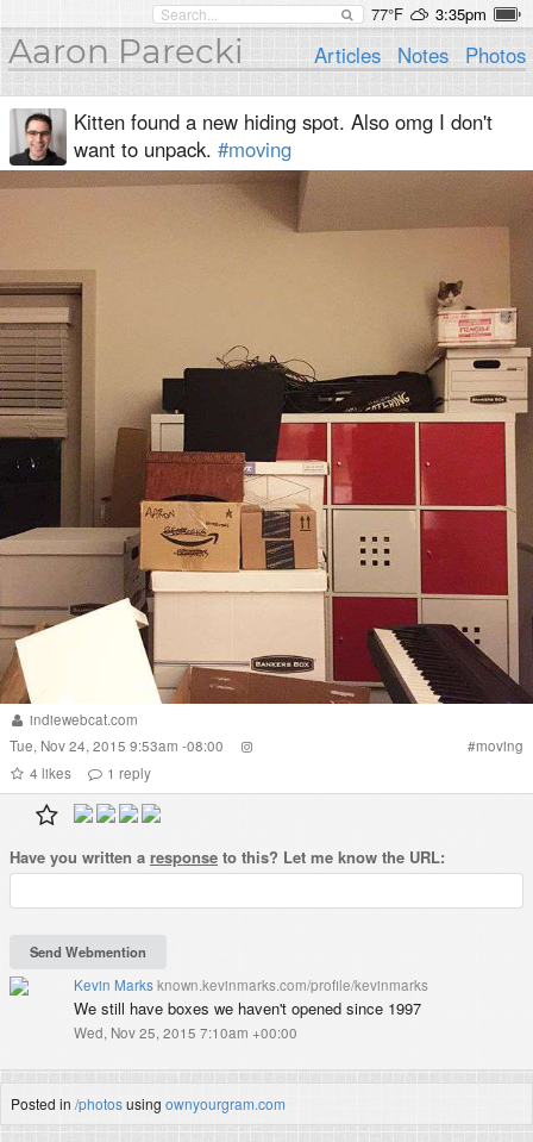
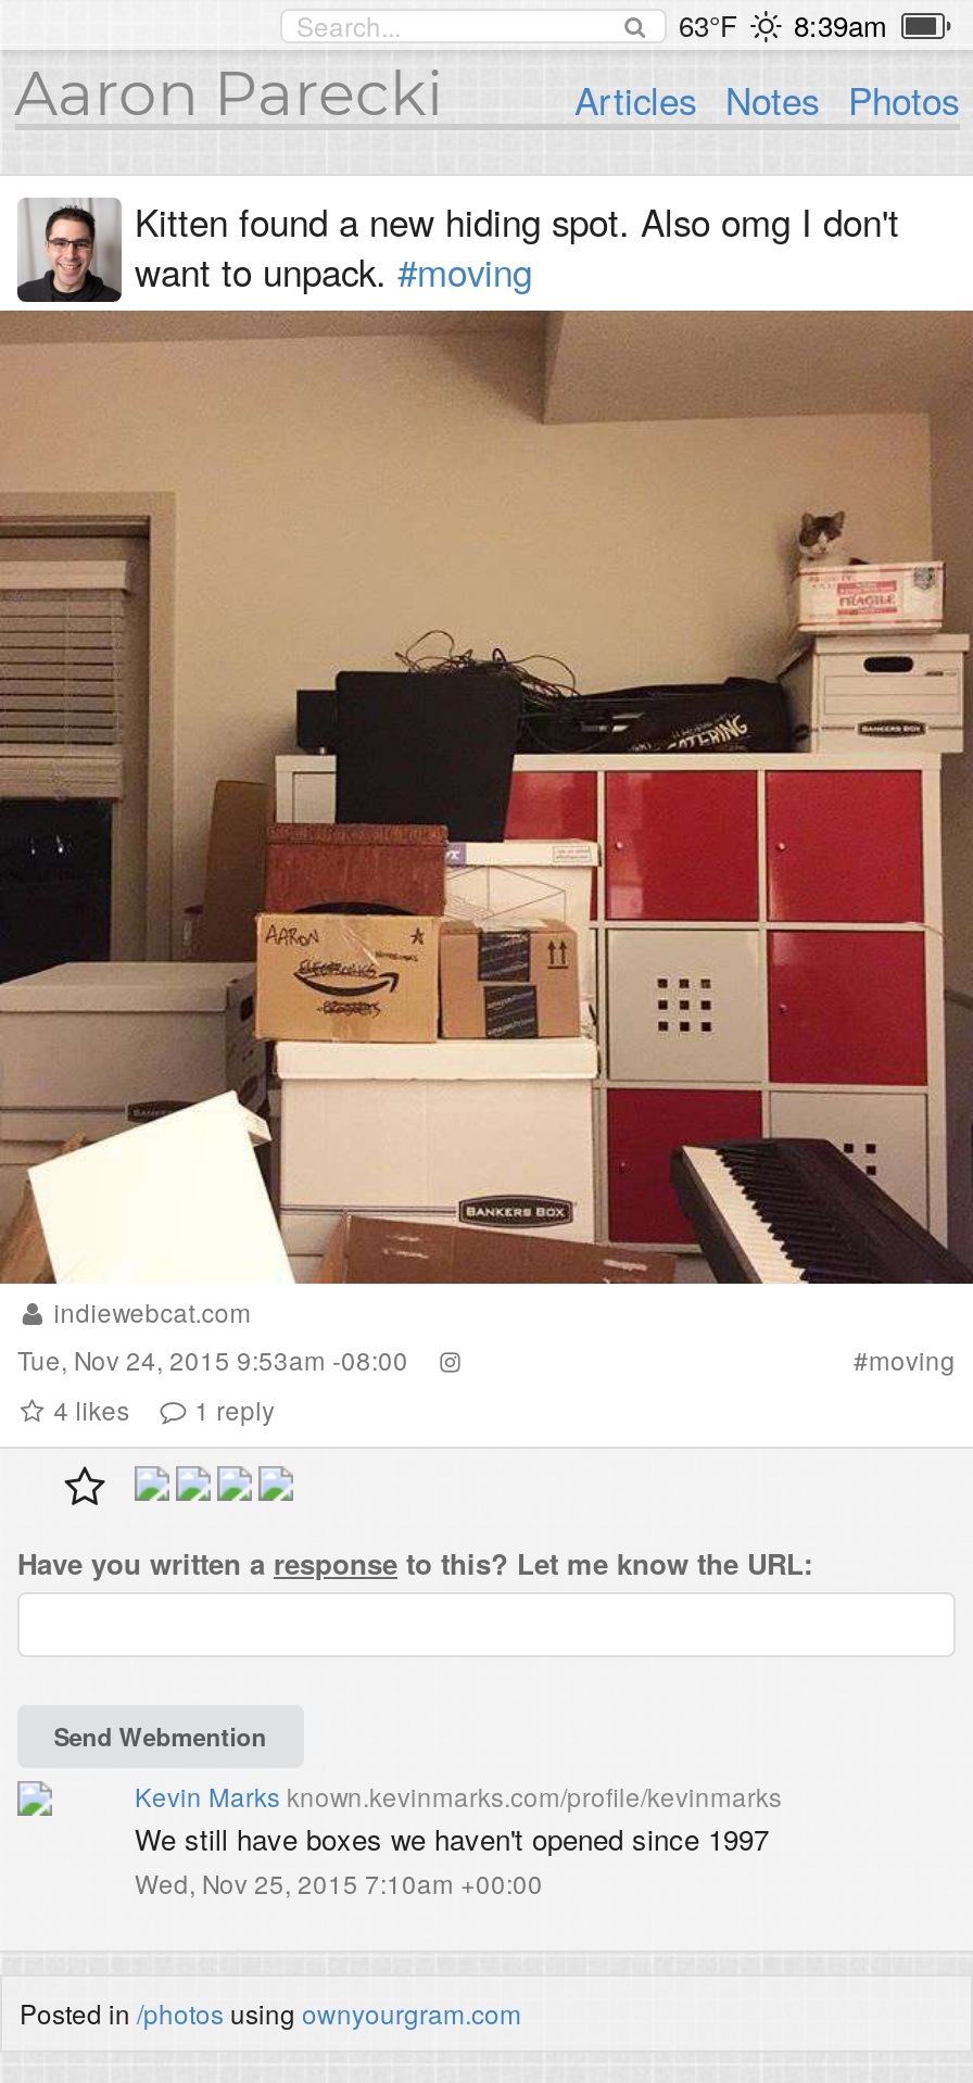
- 77°F
- 3:35pm
+ 63°F
+ 8:39am
